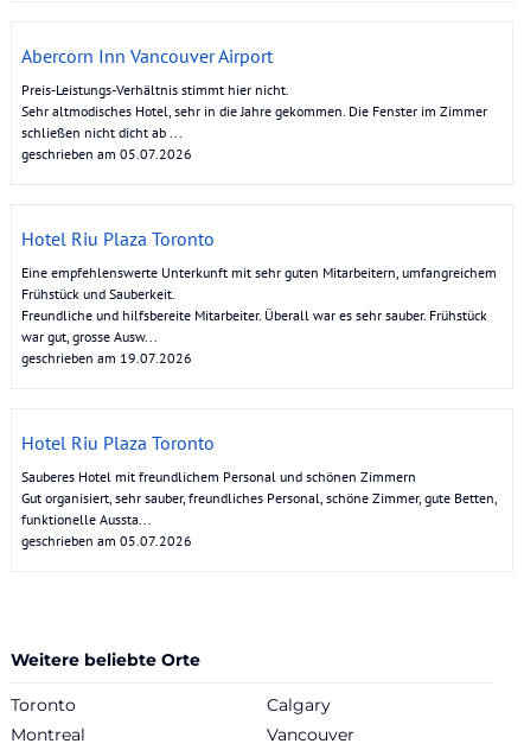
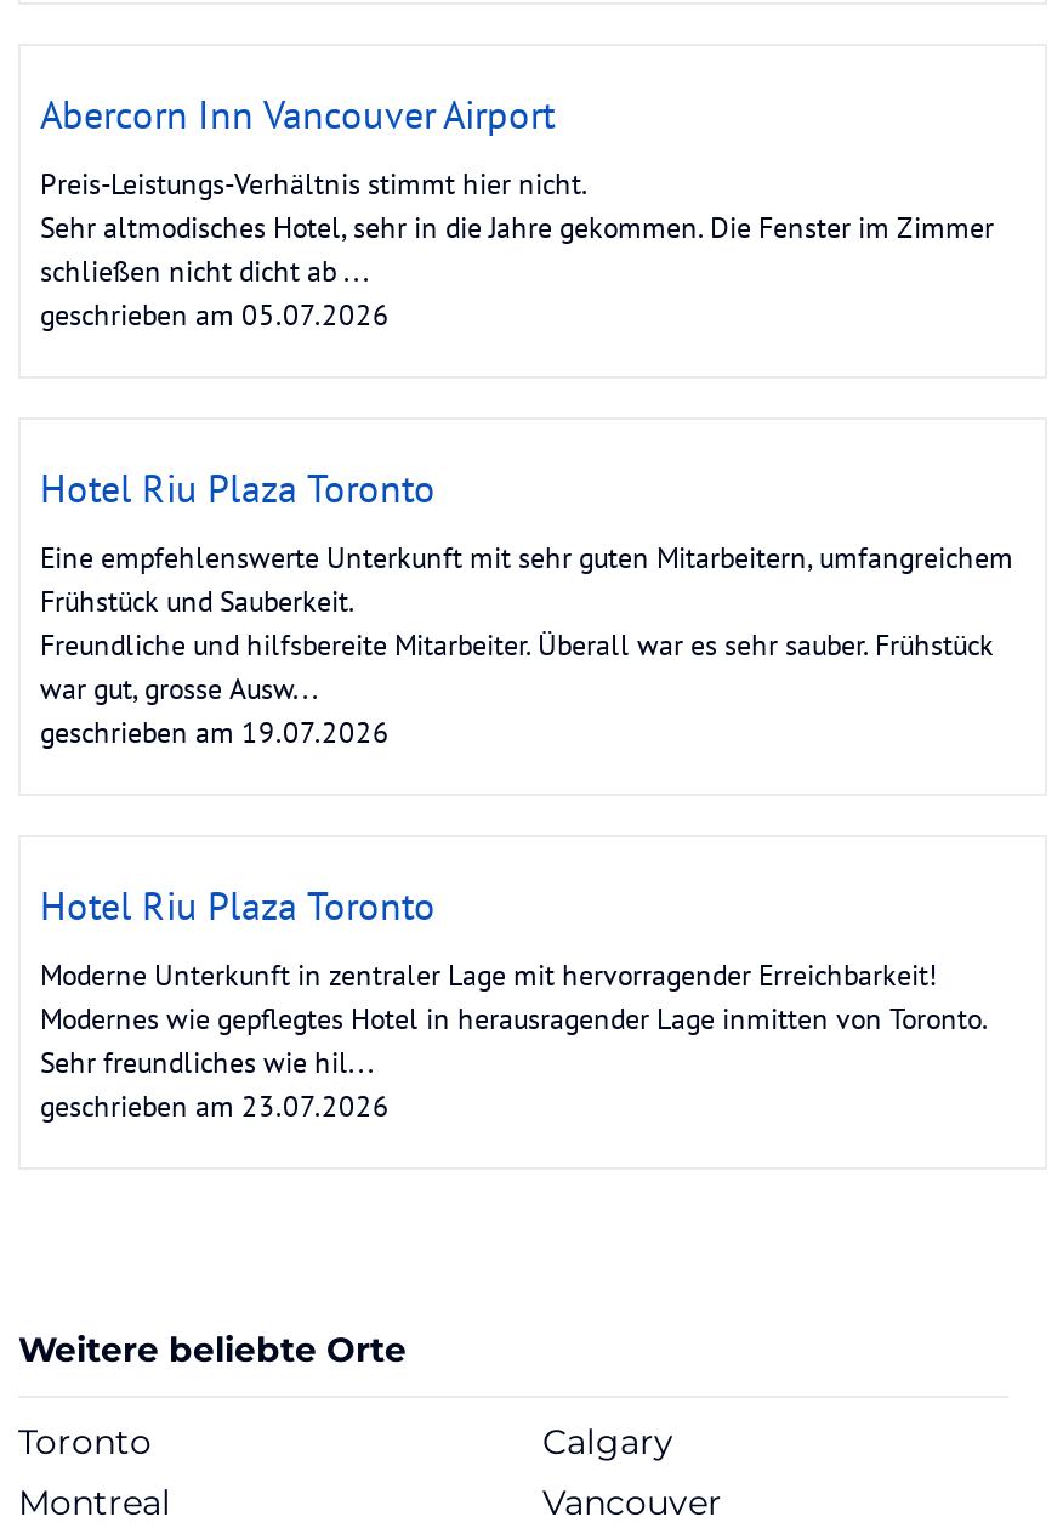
- Sauberes Hotel mit freundlichem Personal und schönen Zimmern
- Gut organisiert, sehr sauber, freundliches Personal, schöne Zimmer, gute Betten,
- funktionelle Aussta...
- geschrieben am 05.07.2026
+ Moderne Unterkunft in zentraler Lage mit hervorragender Erreichbarkeit!
+ Modernes wie gepflegtes Hotel in herausragender Lage inmitten von Toronto.
+ Sehr freundliches wie hil...
+ geschrieben am 23.07.2026
